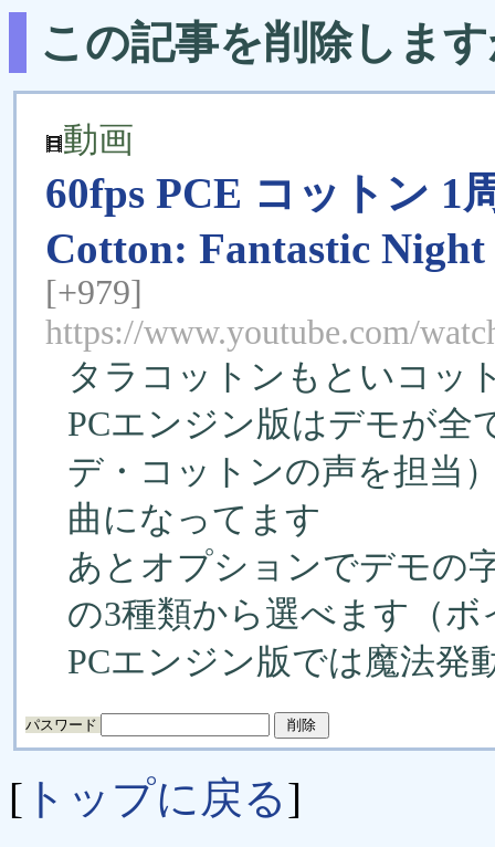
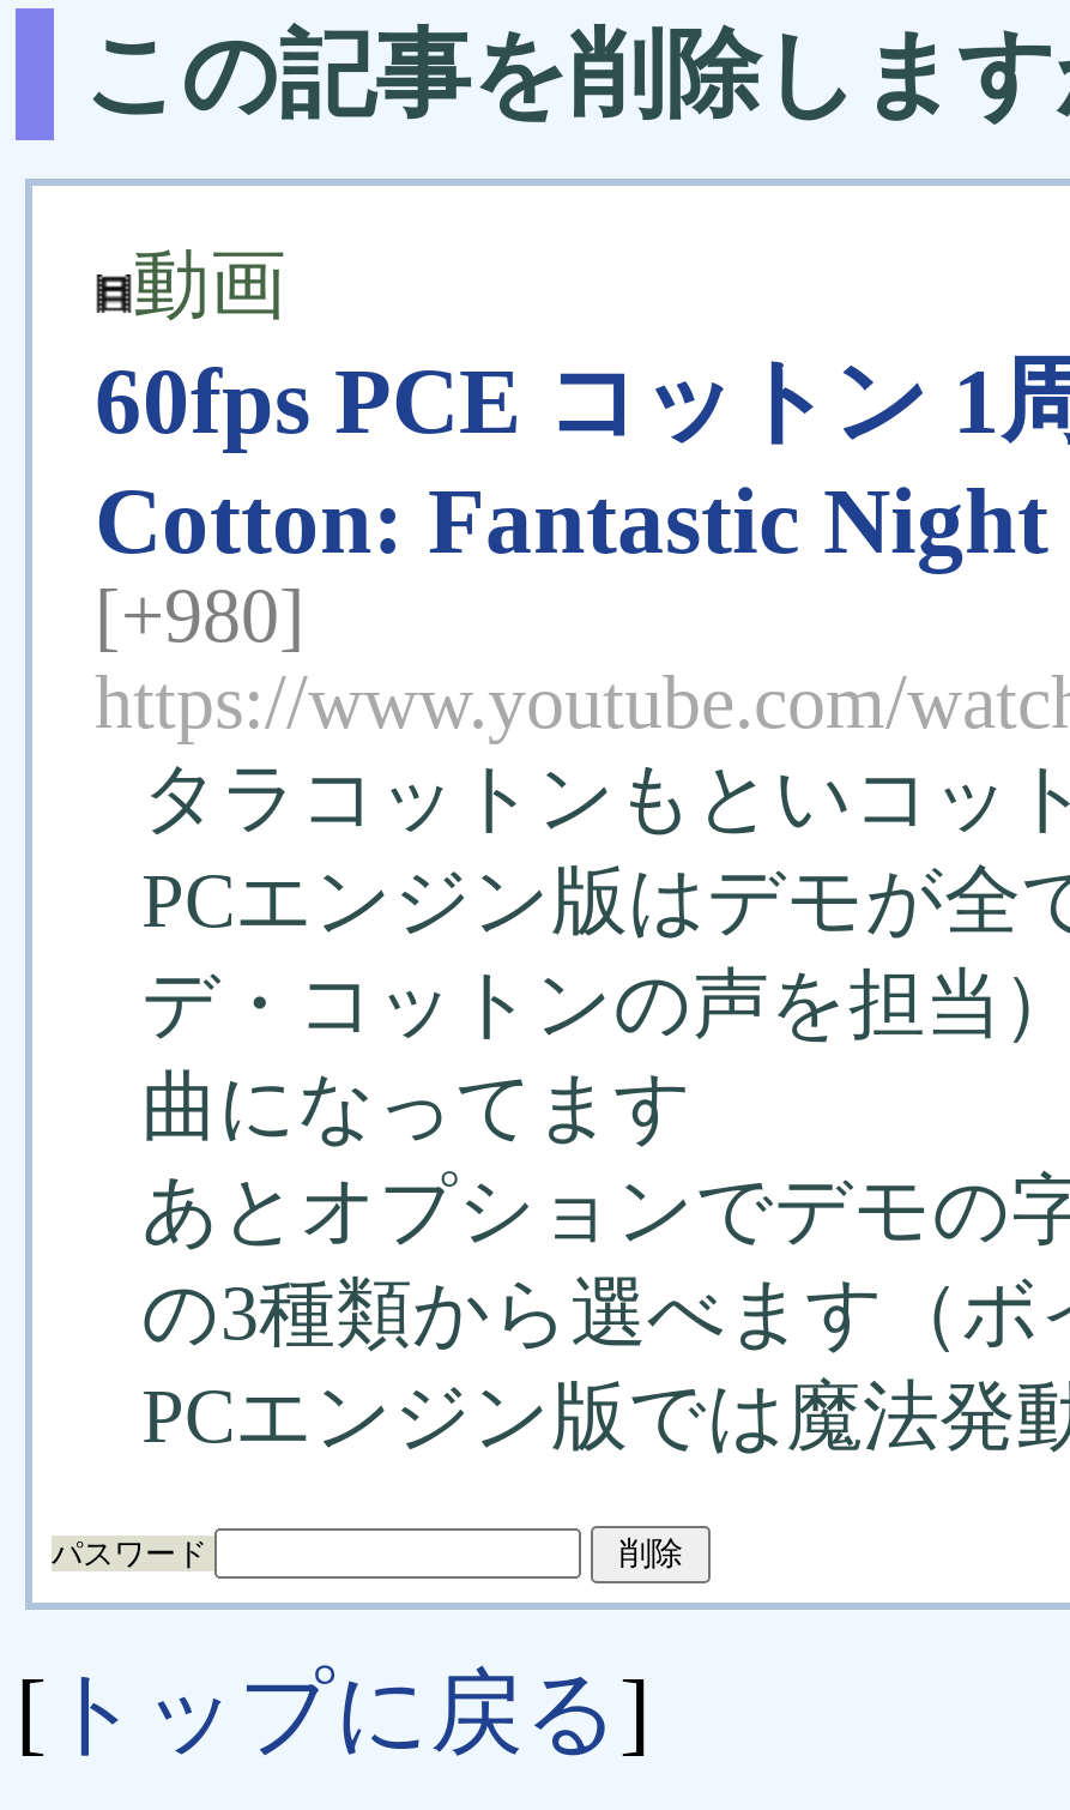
- [+979]
+ [+980]
